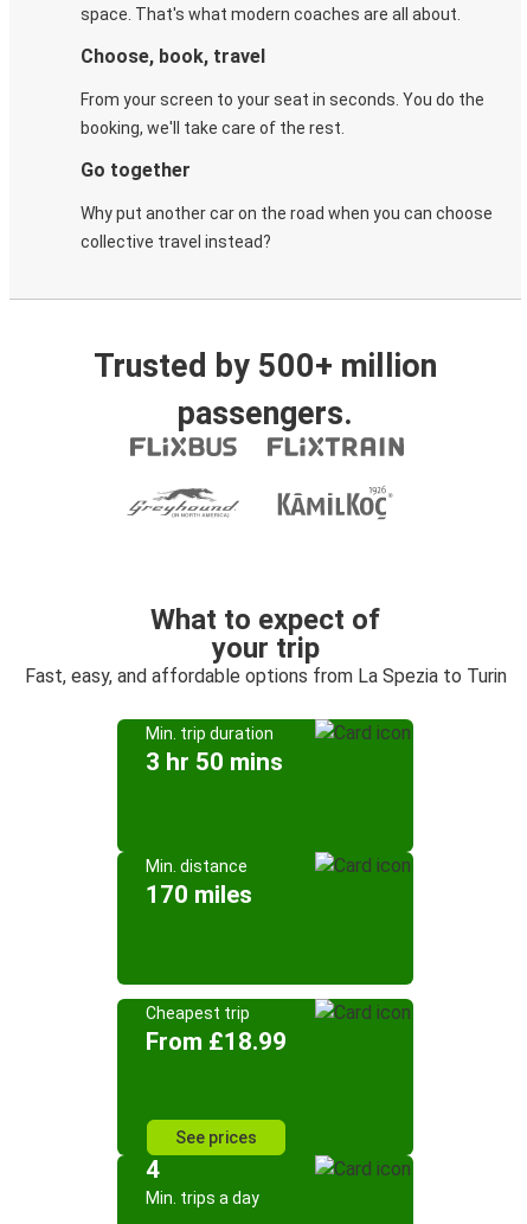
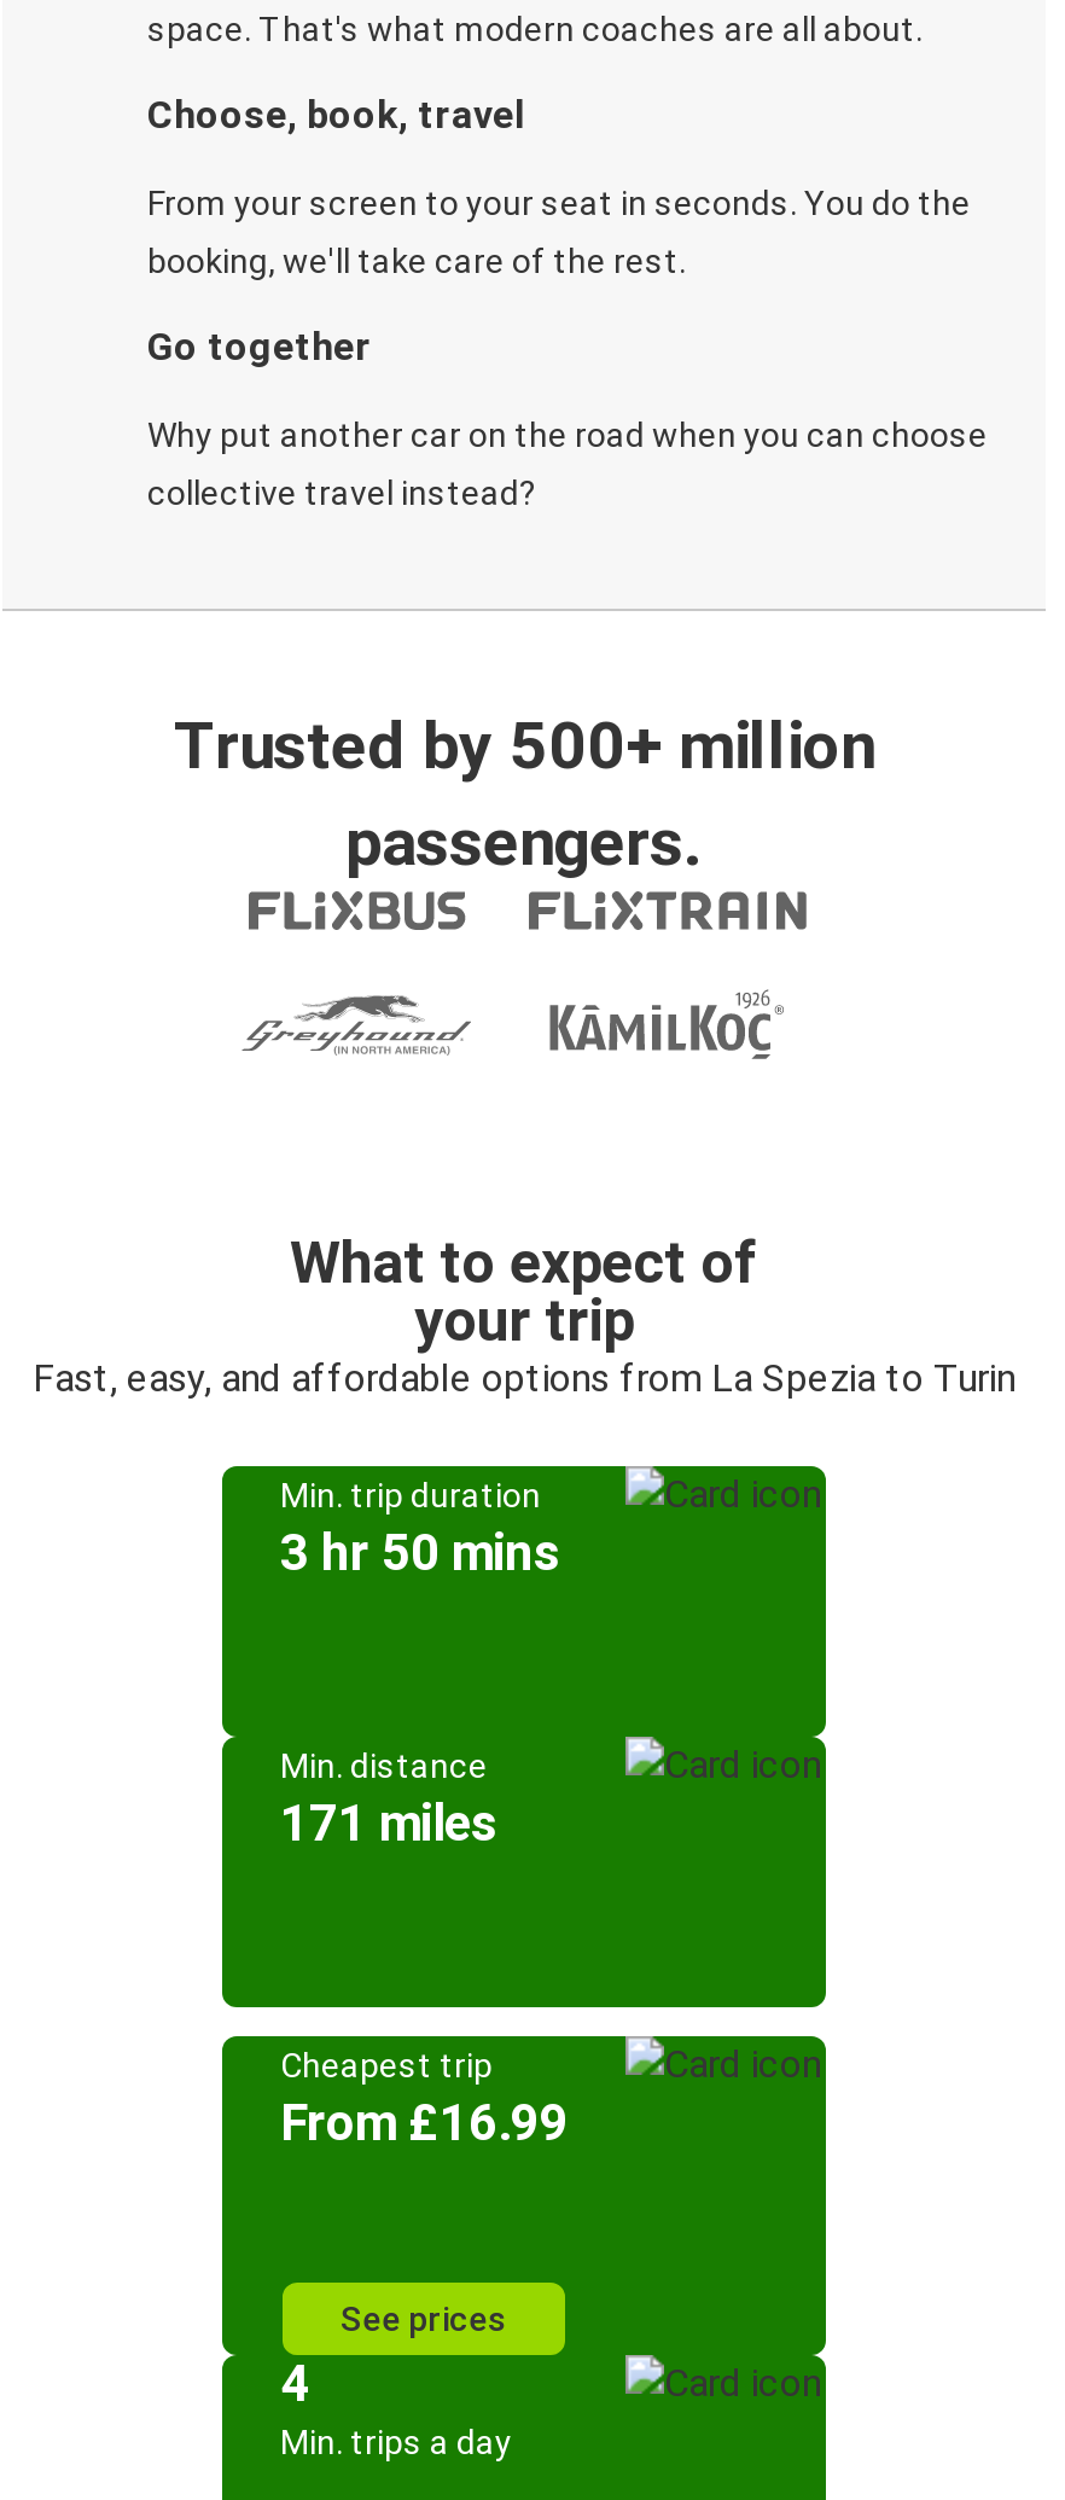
- 170 miles
+ 171 miles

- From £18.99
+ From £16.99
